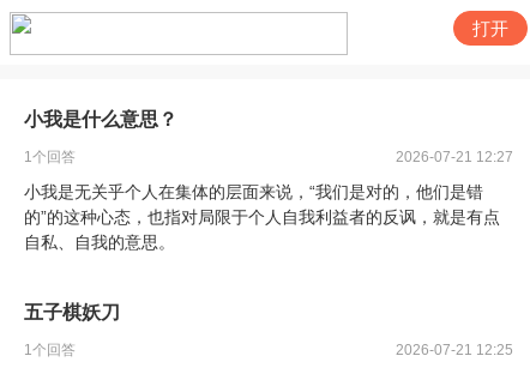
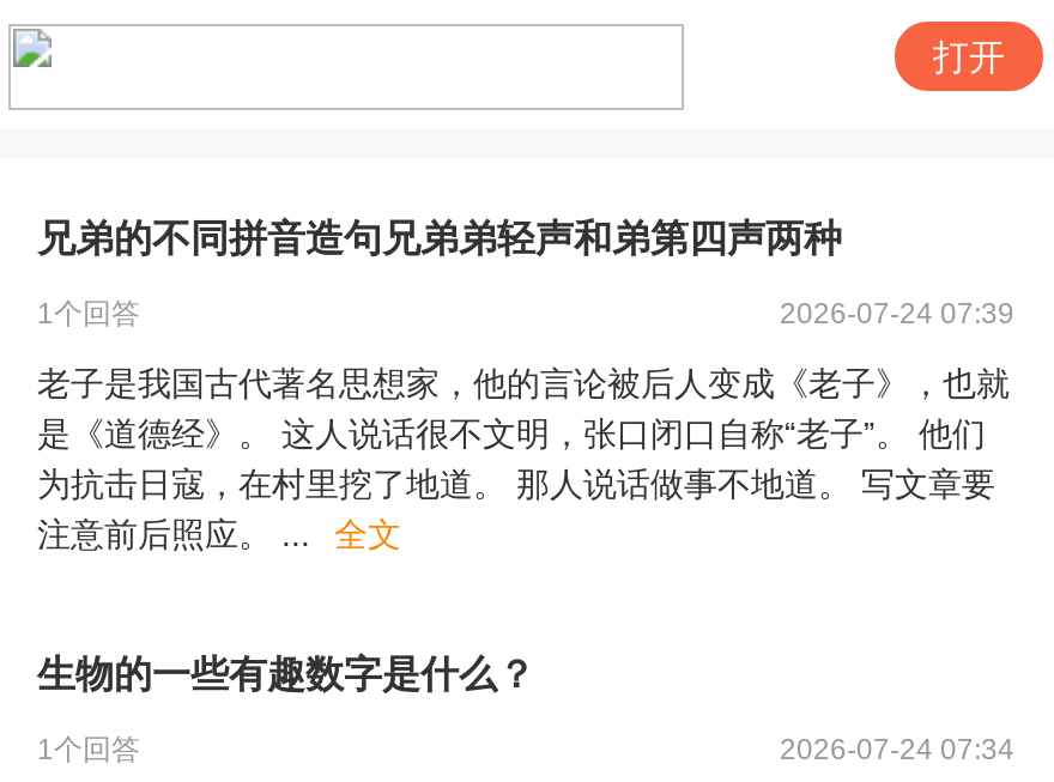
- 小我是什么意思？
+ 兄弟的不同拼音造句兄弟弟轻声和弟第四声两种

- 2026-07-21 12:27
+ 2026-07-24 07:39

- 小我是无关乎个人在集体的层面来说，“我们是对的，他们是错
- 的”的这种心态，也指对局限于个人自我利益者的反讽，就是有点
- 自私、自我的意思。
+ 老子是我国古代著名思想家，他的言论被后人变成《老子》，也就
+ 是《道德经》。 这人说话很不文明，张口闭口自称“老子”。 他们
+ 为抗击日寇，在村里挖了地道。 那人说话做事不地道。 写文章要
+ 注意前后照应。...
+ 全文

- 五子棋妖刀
+ 生物的一些有趣数字是什么？

- 2026-07-21 12:25
+ 2026-07-24 07:34
